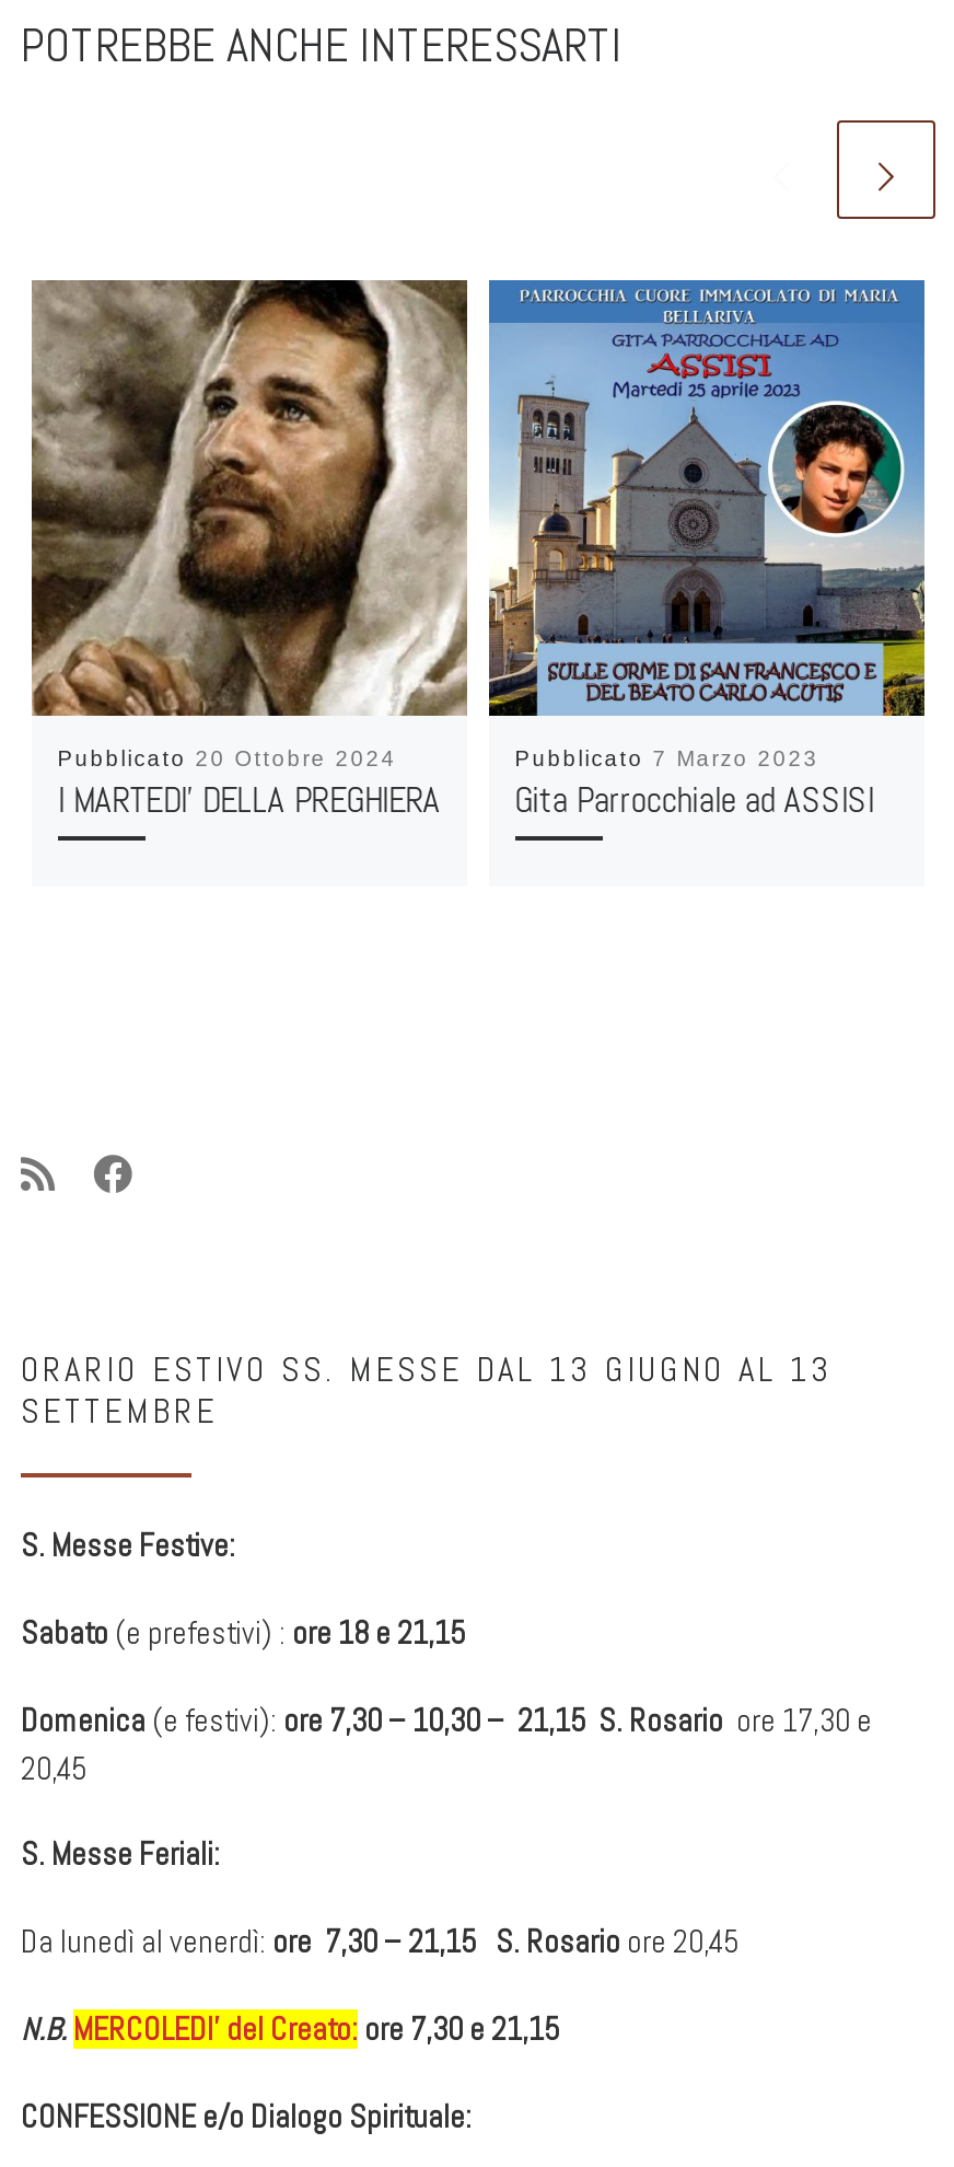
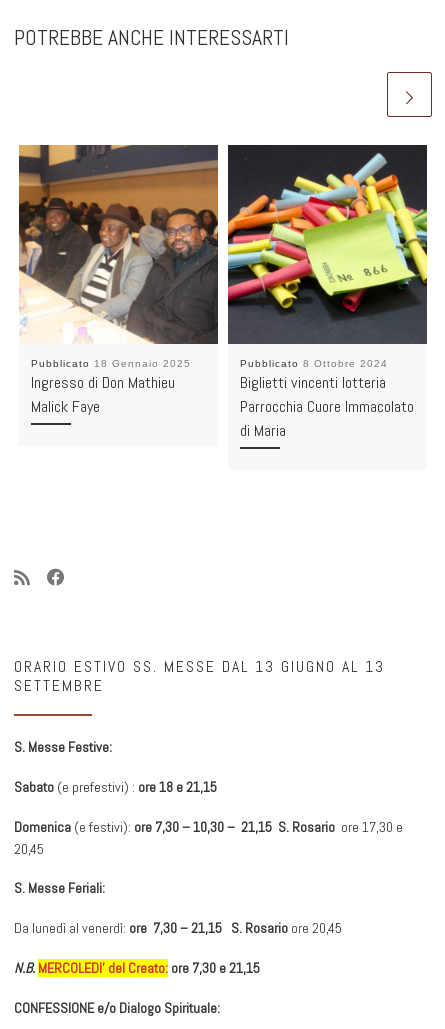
- [image]
- Pubblicato 20 Ottobre 2024
- I MARTEDI’ DELLA PREGHIERA
+ [image]
+ Pubblicato 18 Gennaio 2025
+ Ingresso di Don Mathieu
+ Malick Faye

- [image]
- Pubblicato 7 Marzo 2023
- Gita Parrocchiale ad ASSISI
+ [image]
+ Pubblicato 8 Ottobre 2024
+ Biglietti vincenti lotteria
+ Parrocchia Cuore Immacolato
+ di Maria
